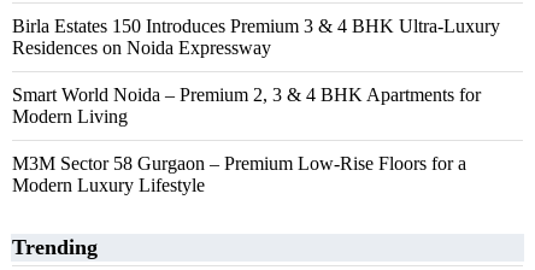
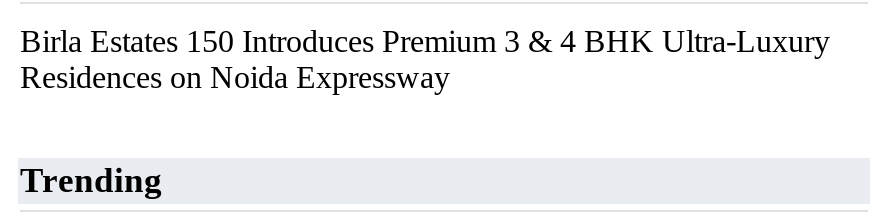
- Smart World Noida – Premium 2, 3 & 4 BHK Apartments for
- Modern Living
- M3M Sector 58 Gurgaon – Premium Low-Rise Floors for a
- Modern Luxury Lifestyle
